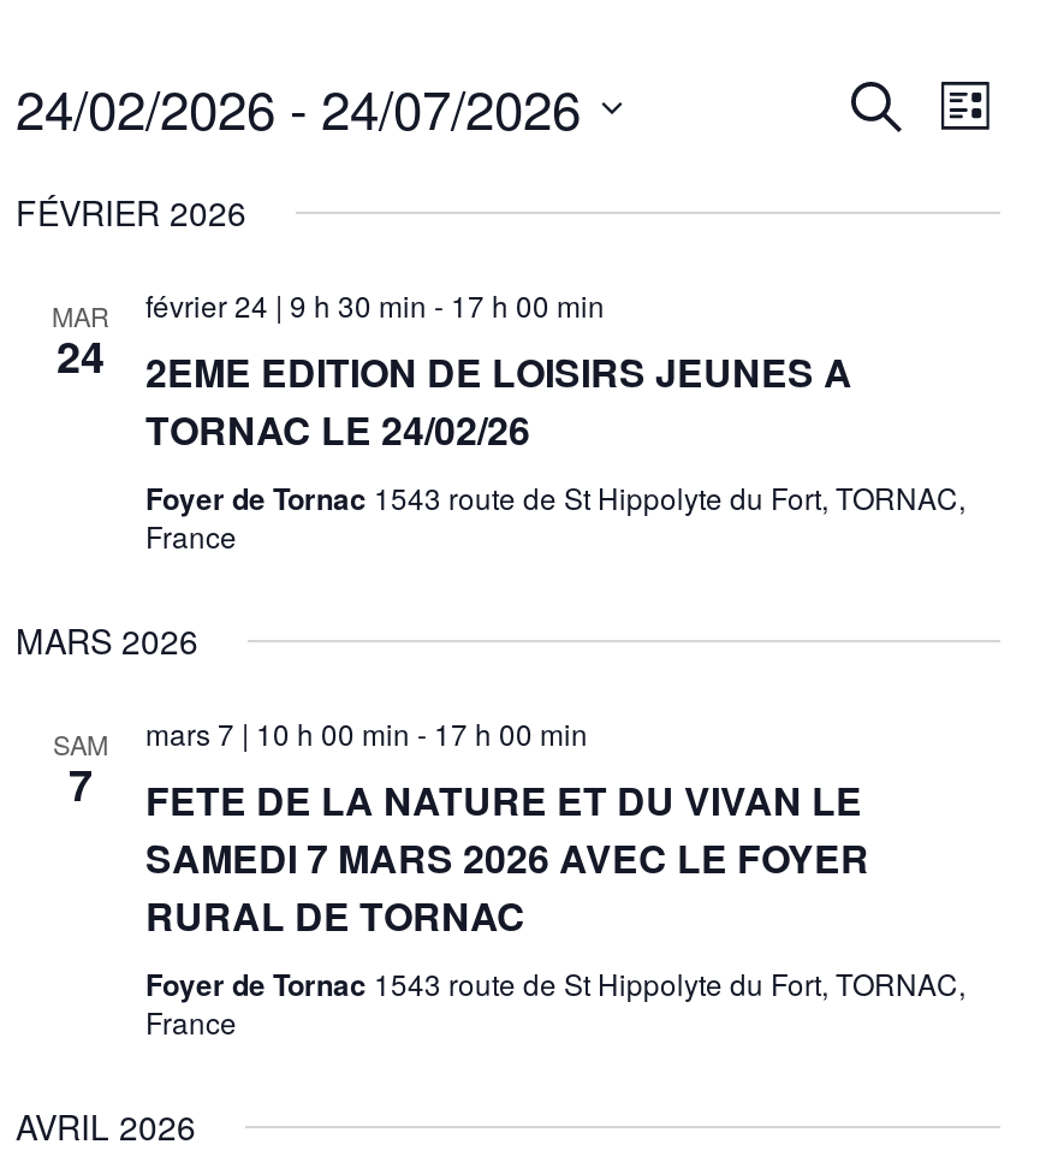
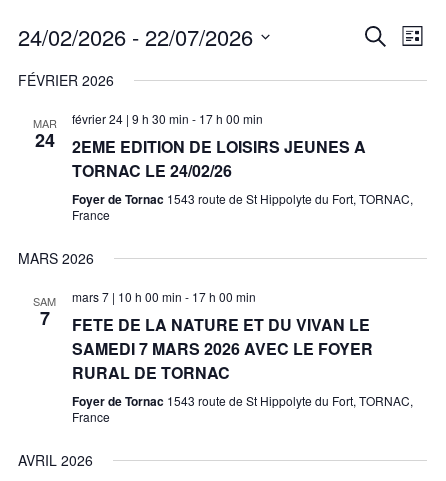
- 24/02/2026 - 24/07/2026
+ 24/02/2026 - 22/07/2026
